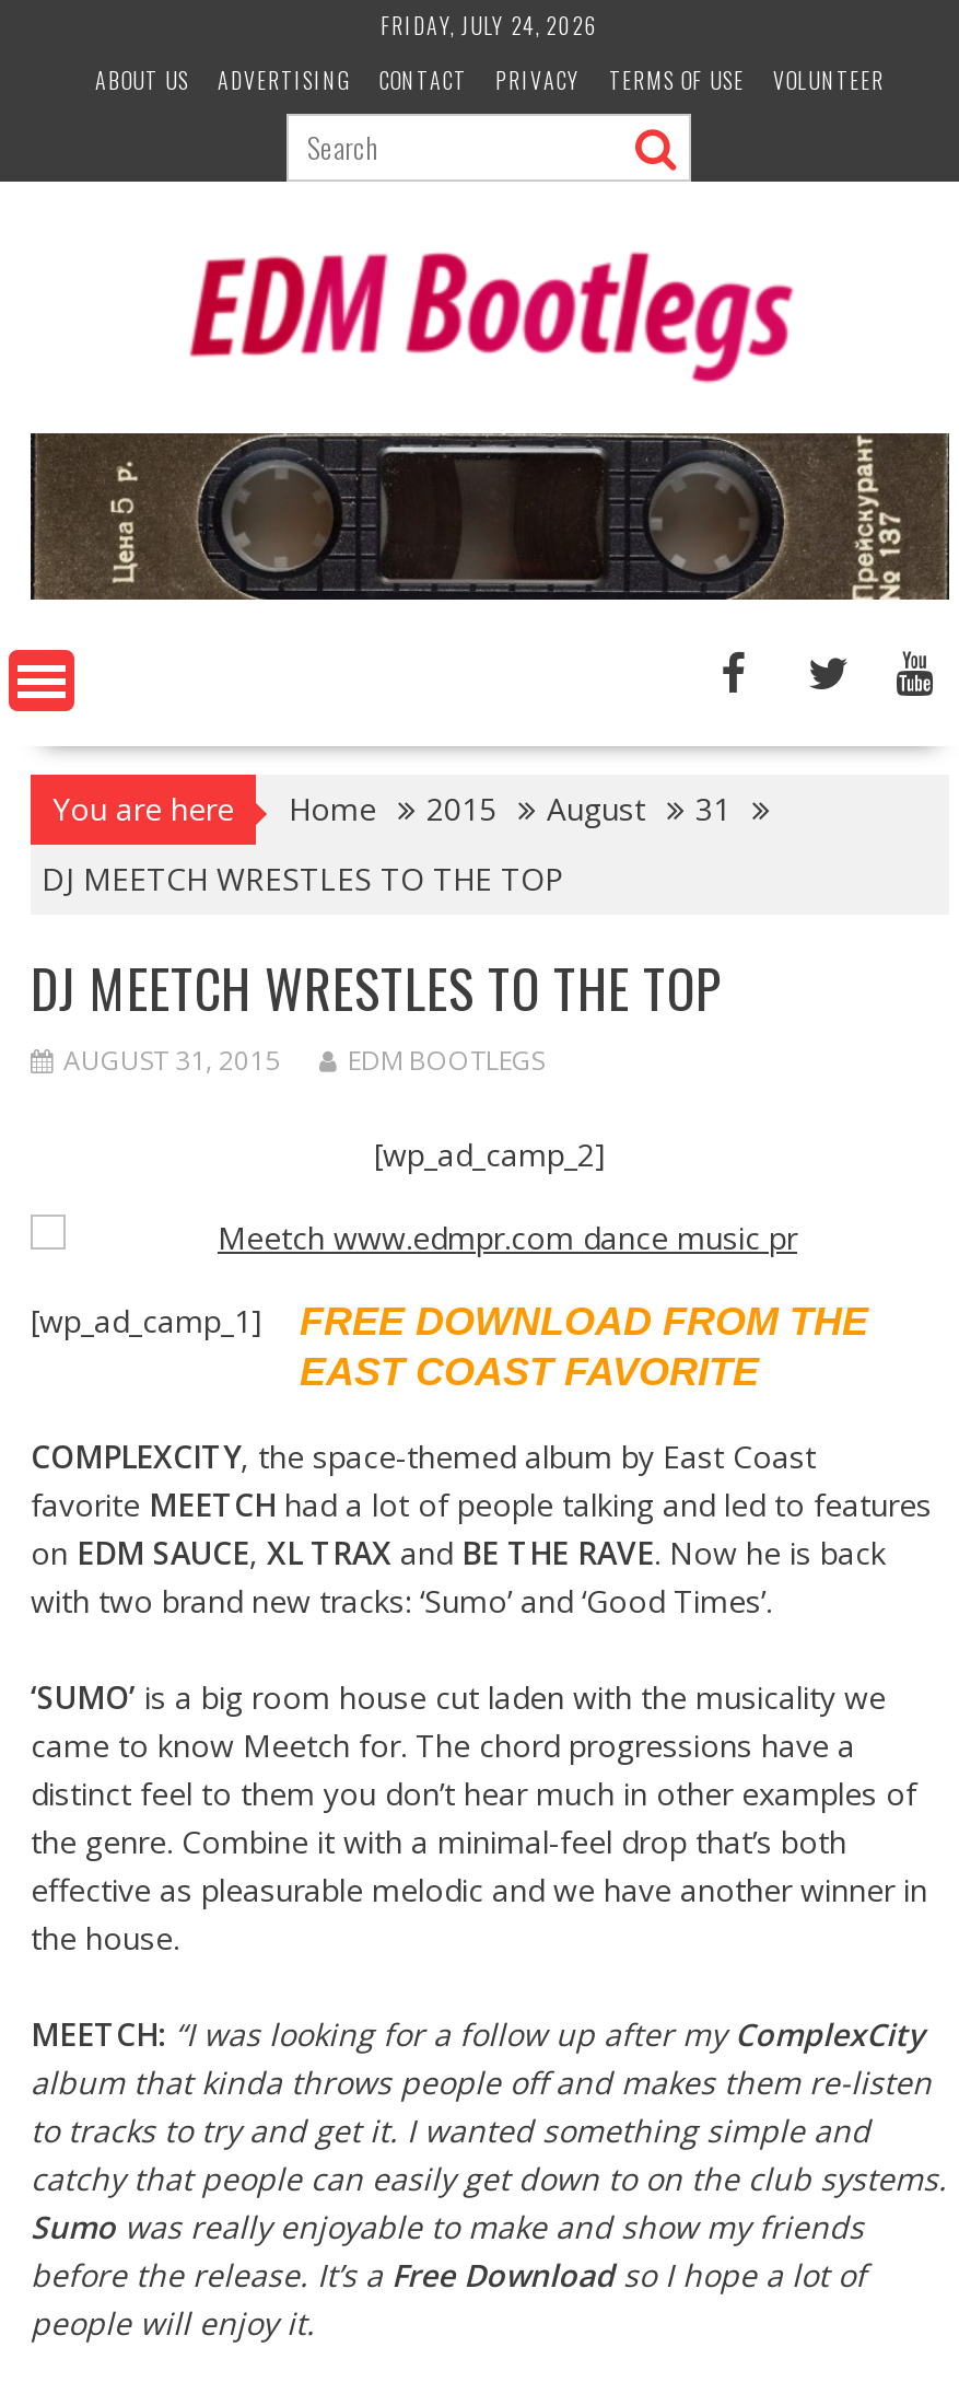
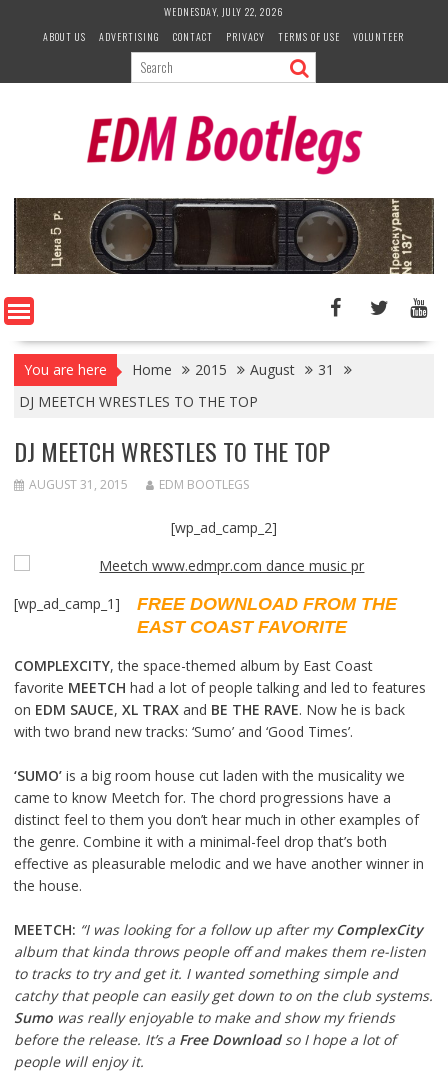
- FRIDAY, JULY 24, 2026
+ WEDNESDAY, JULY 22, 2026
